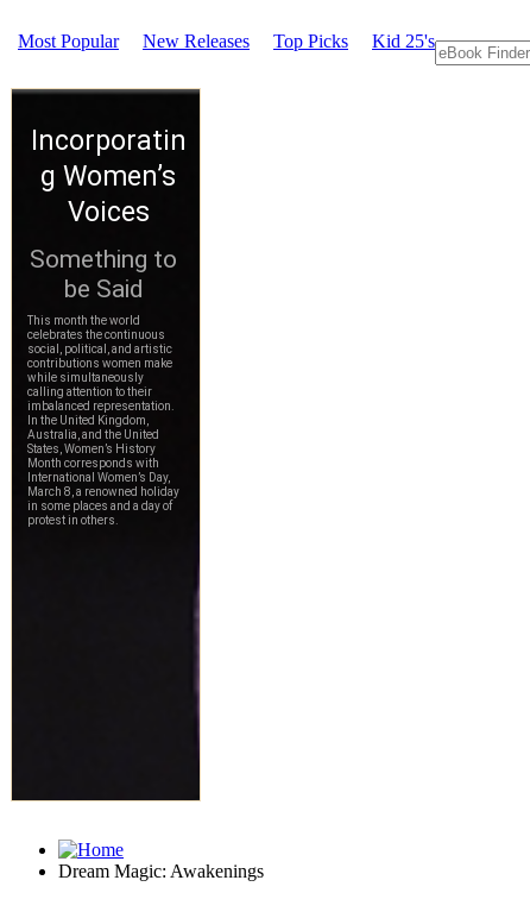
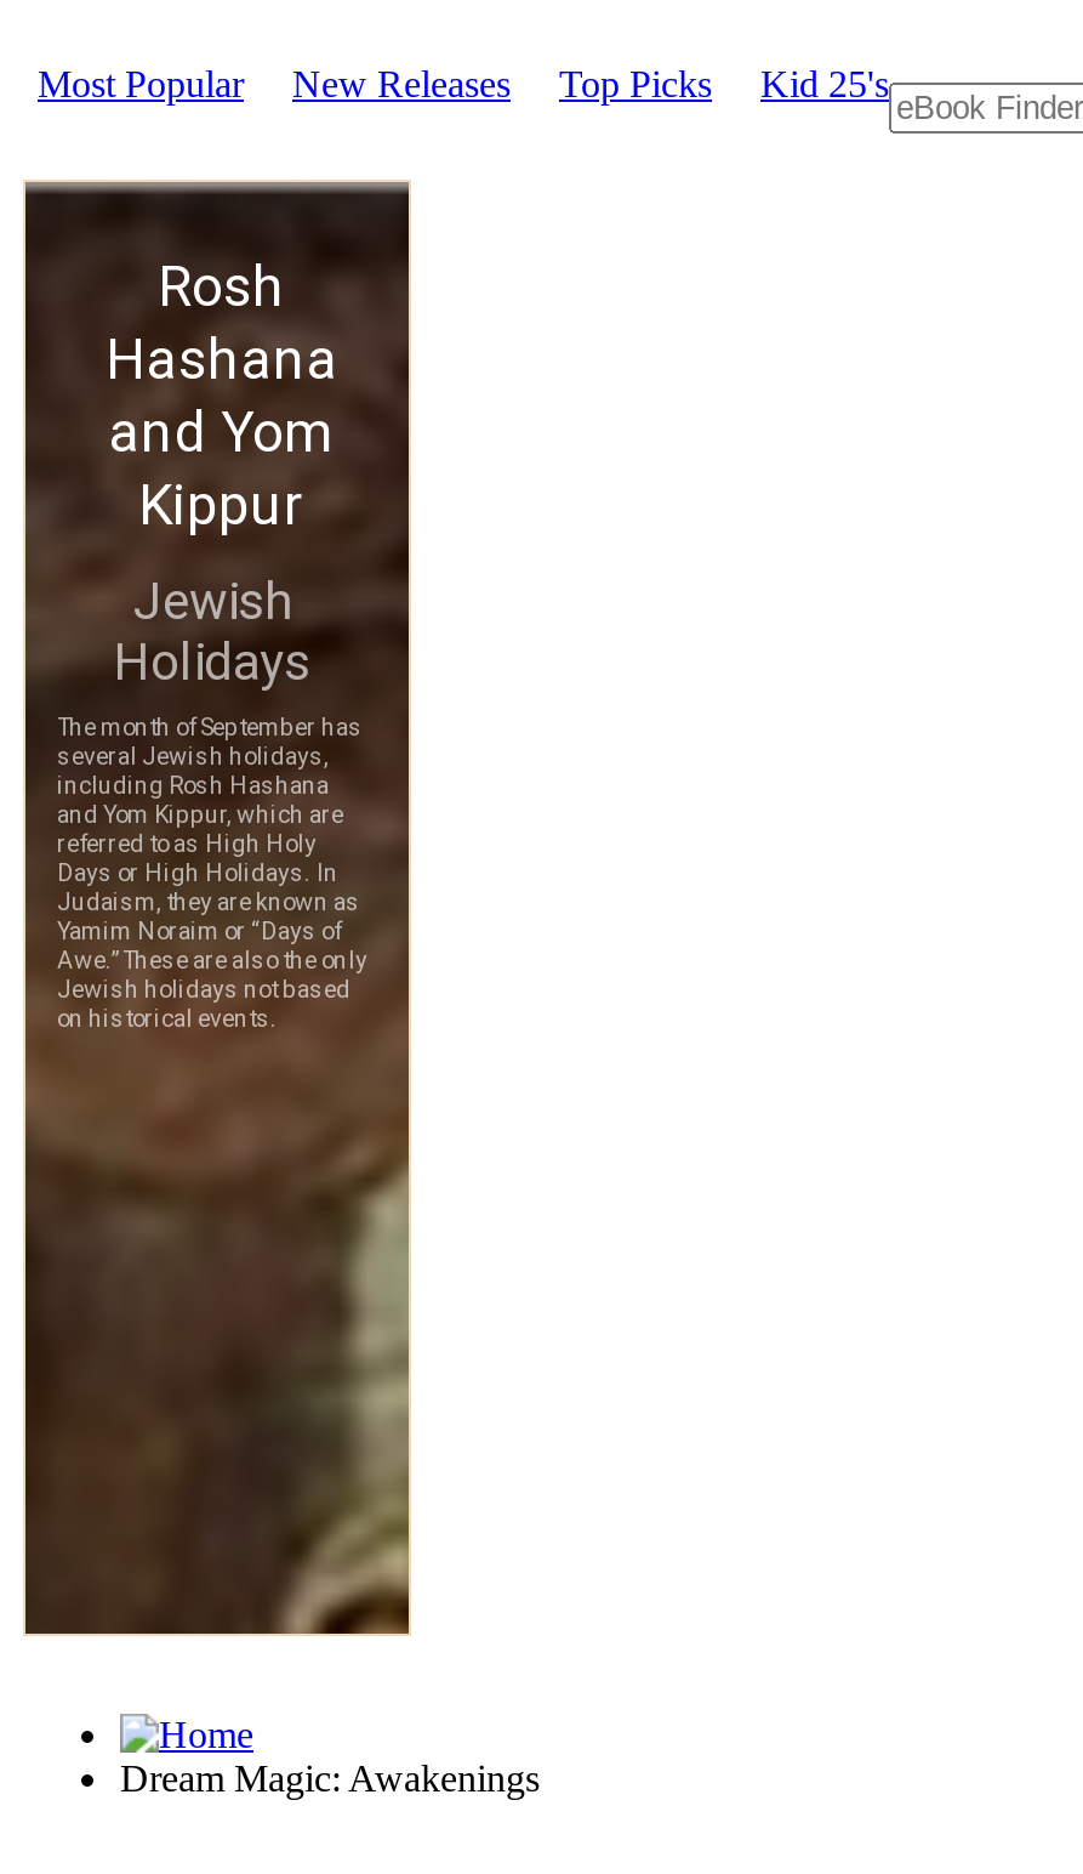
- [image]
+ [image]
